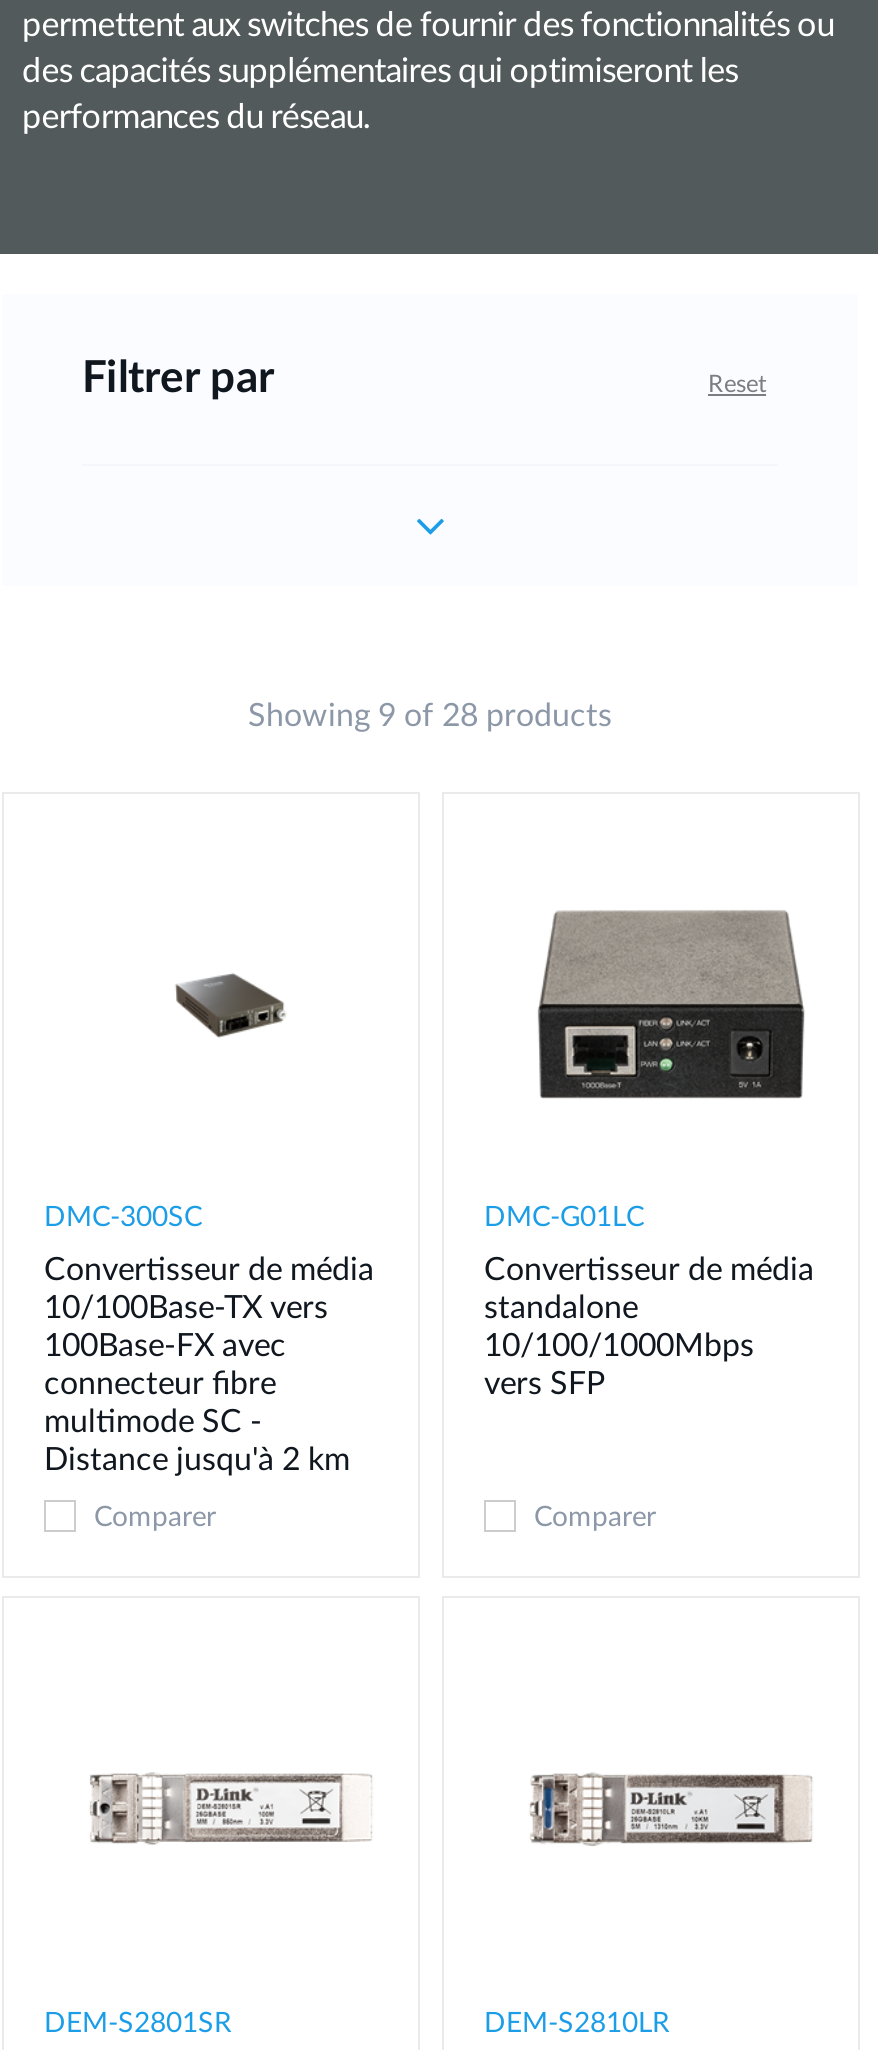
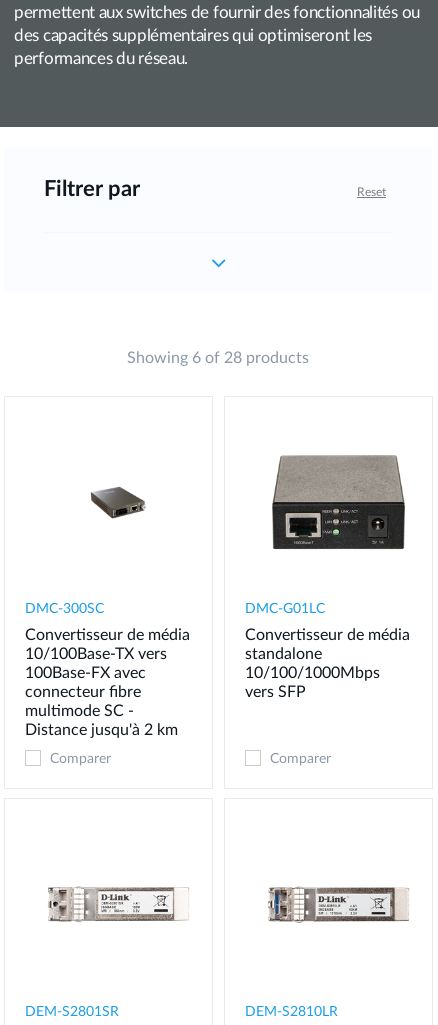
- Showing 9 of 28 products
+ Showing 6 of 28 products
